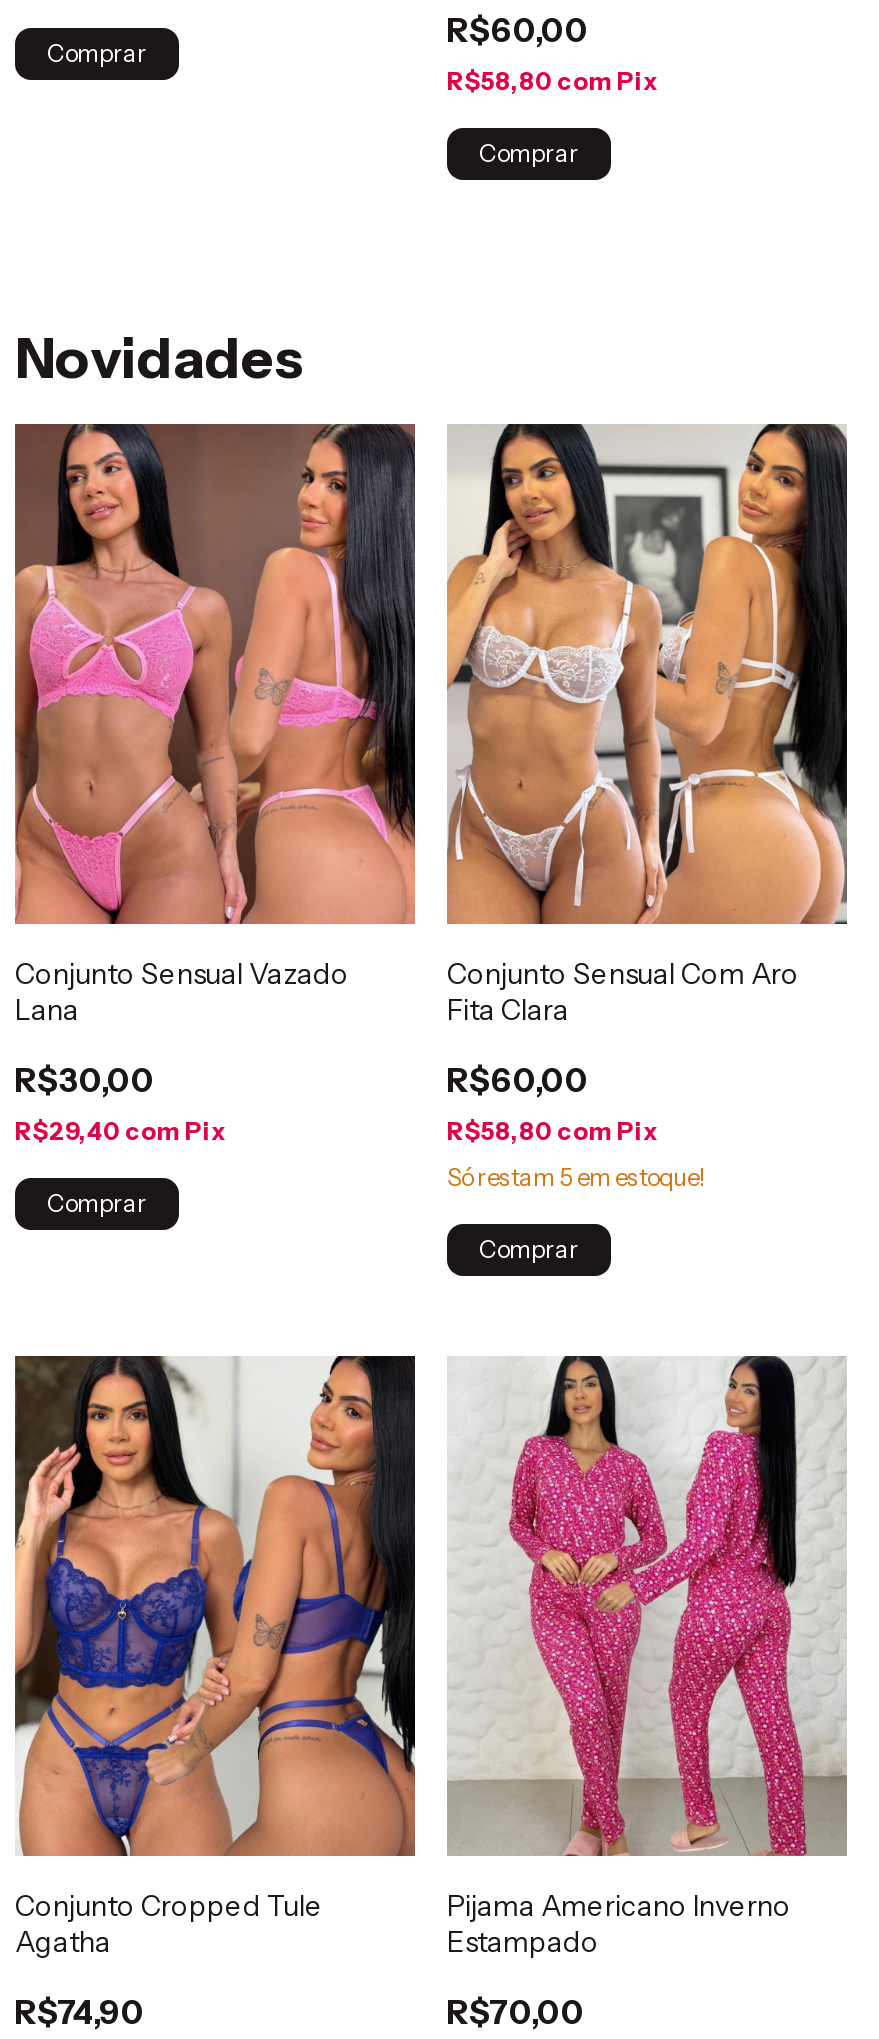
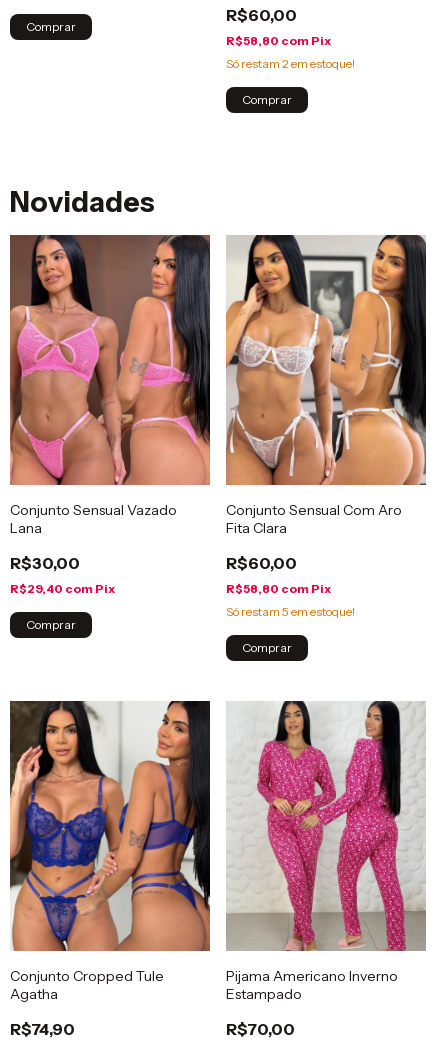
+ Só restam 2 em estoque!
